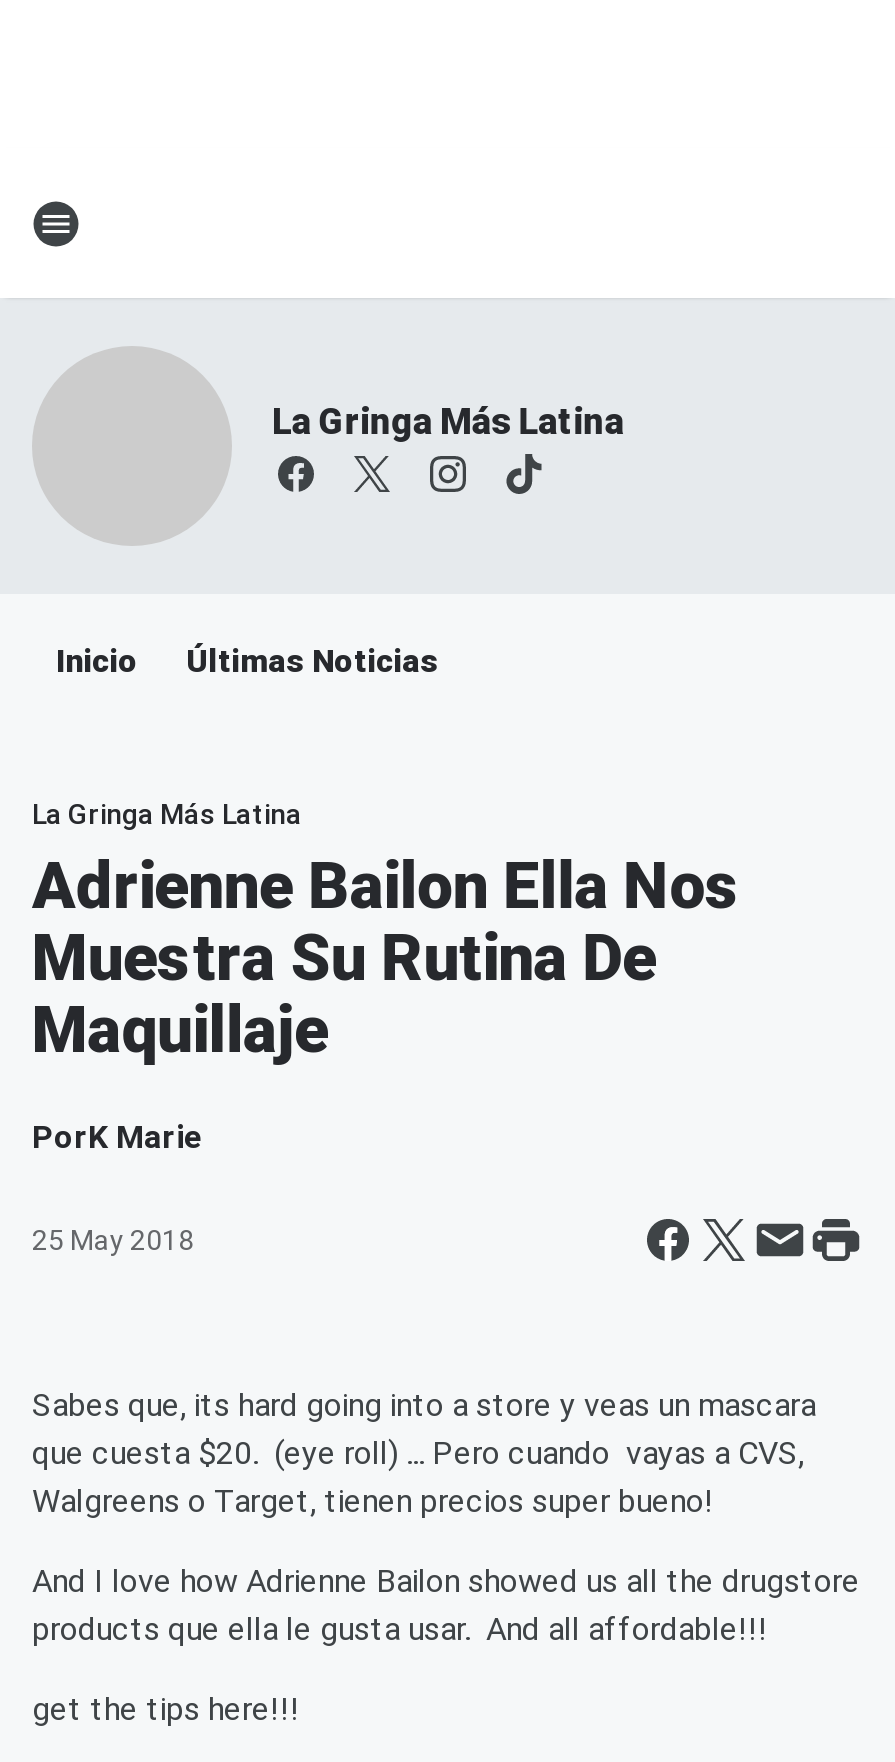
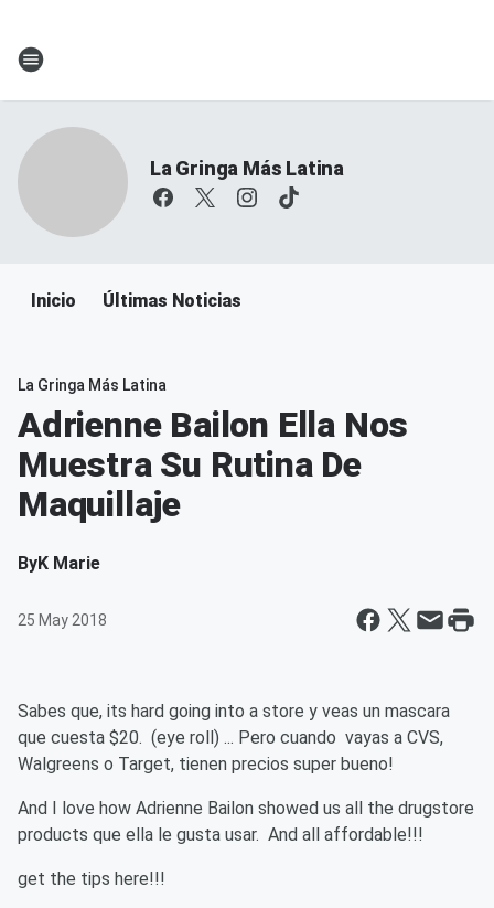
- PorK Marie
+ ByK Marie
